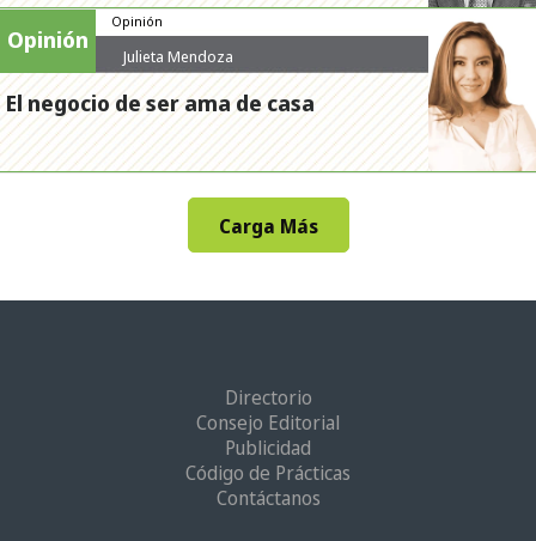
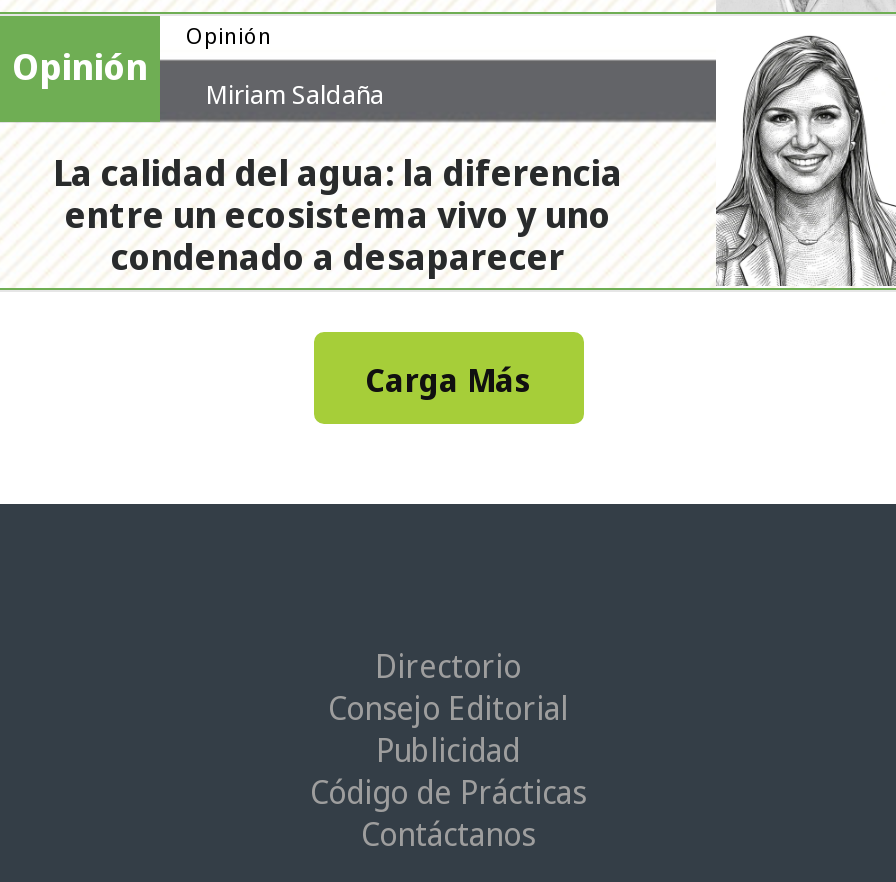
- [image]
+ [image]

- Julieta Mendoza
+ Miriam Saldaña

- El negocio de ser ama de casa
+ La calidad del agua: la diferencia
+ entre un ecosistema vivo y uno
+ condenado a desaparecer
